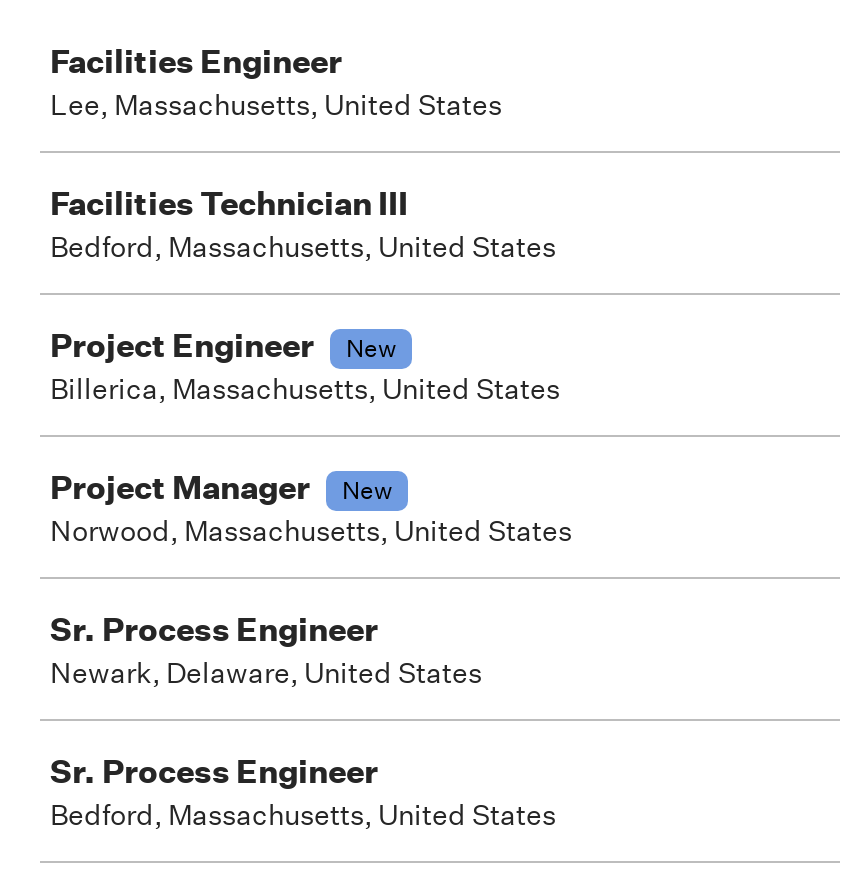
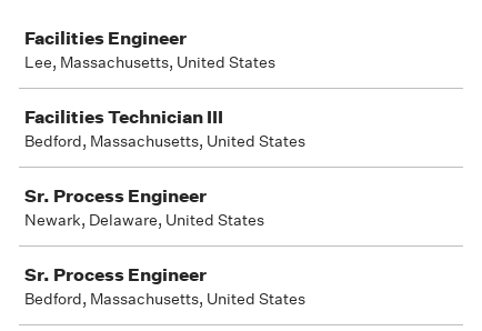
- Project Engineer
- New
- Billerica, Massachusetts, United States
- Project Manager
- New
- Norwood, Massachusetts, United States
